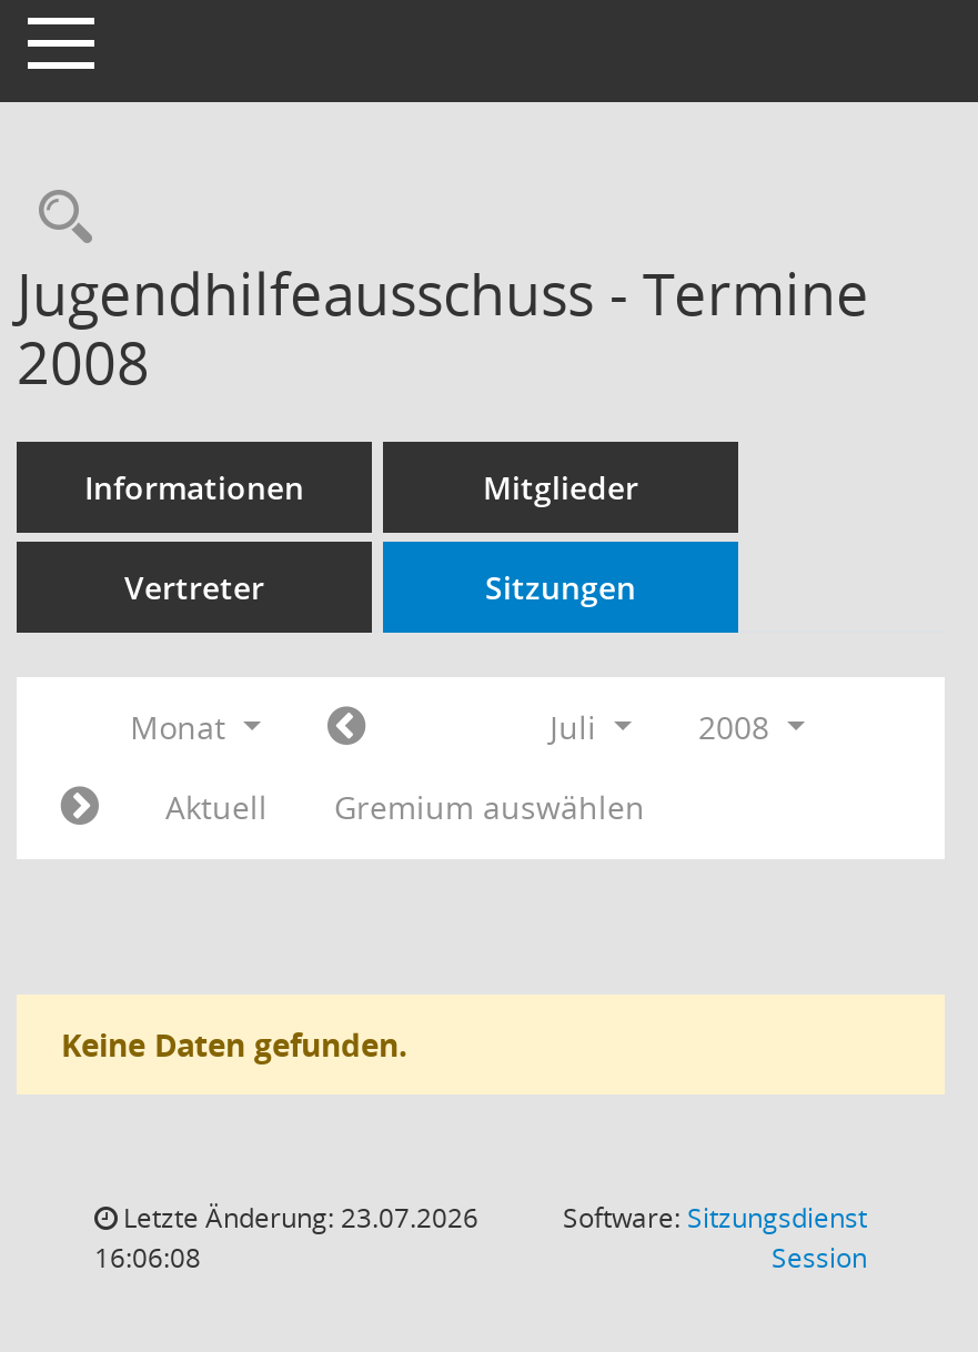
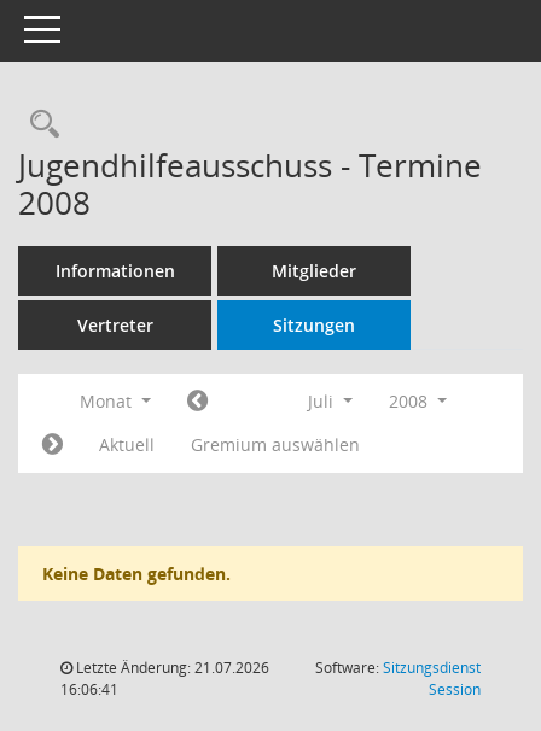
- Letzte Änderung: 23.07.2026
+ Letzte Änderung: 21.07.2026

- 16:06:08
+ 16:06:41
